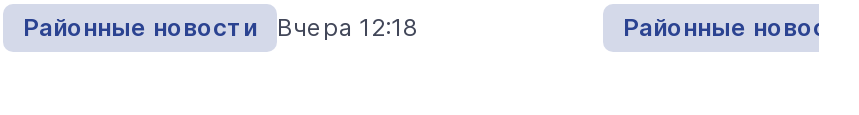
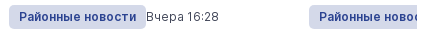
- Районные новости Вчера 12:18
+ Районные новости Вчера 16:28
